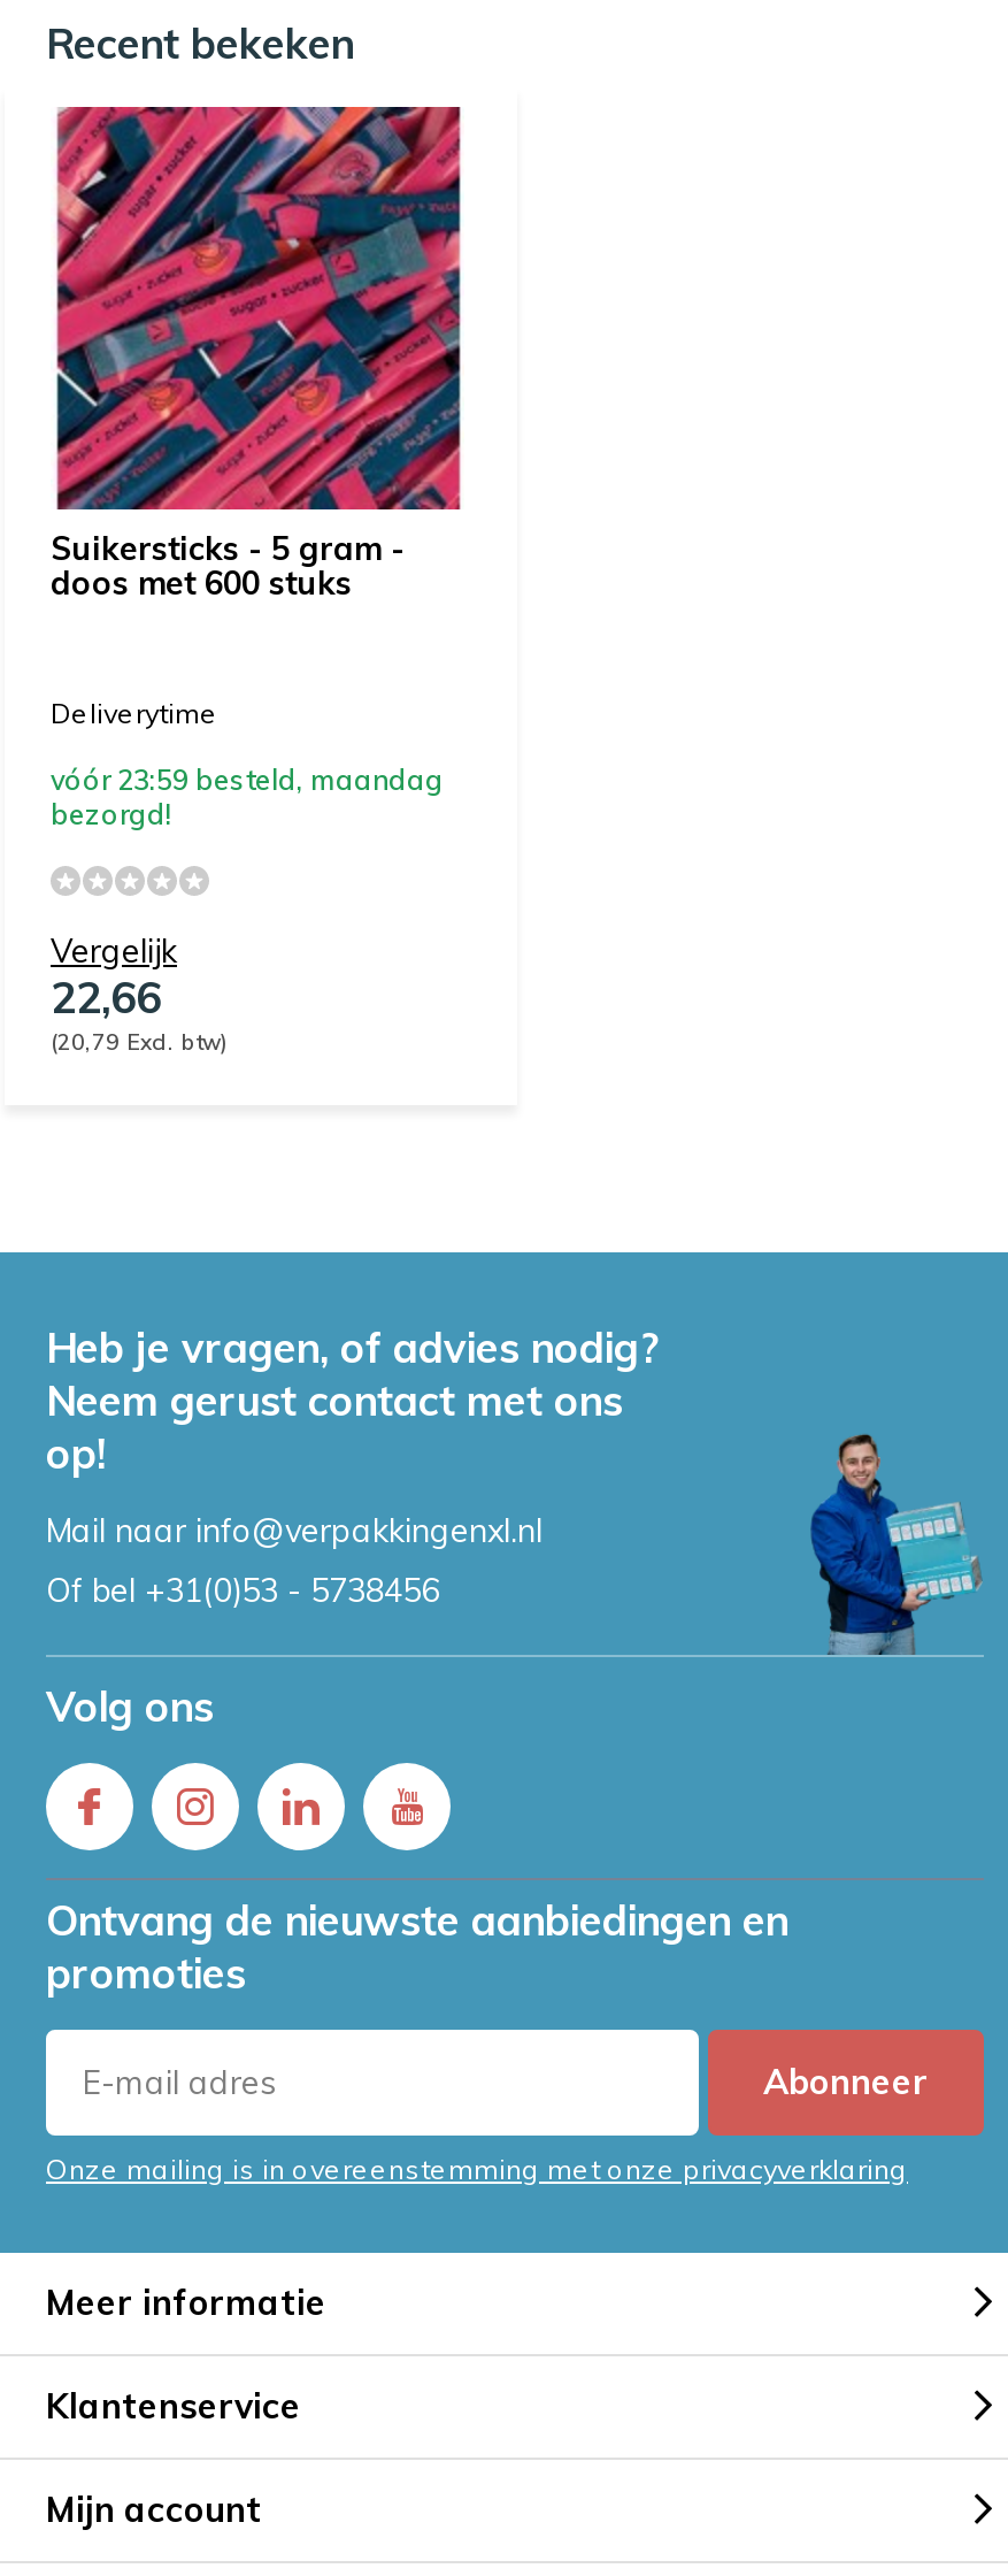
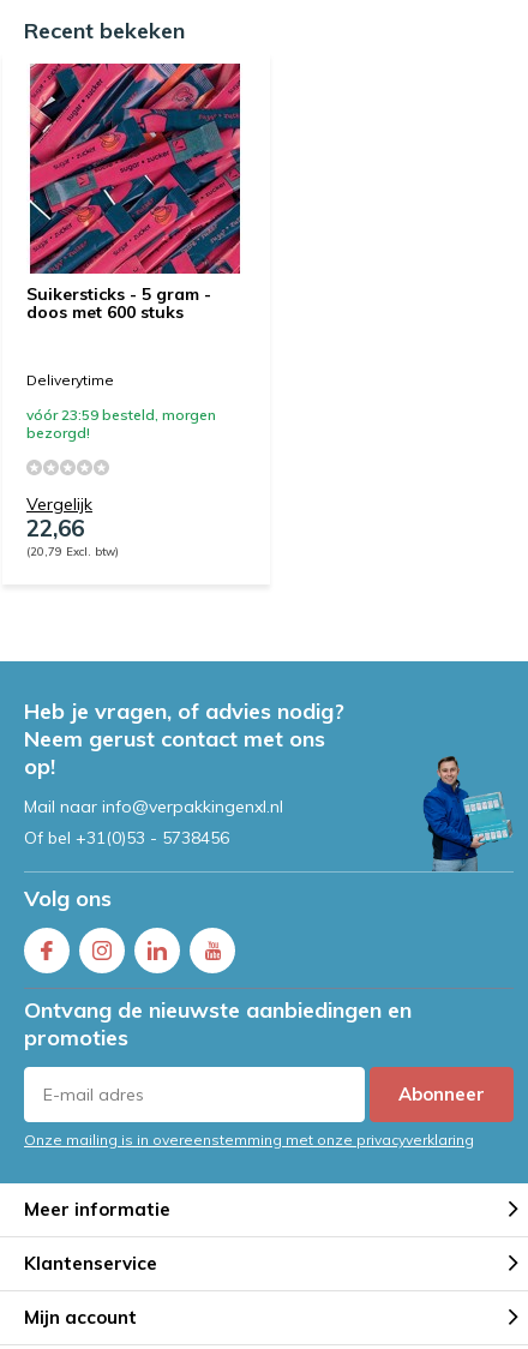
- vóór 23:59 besteld, maandag
+ vóór 23:59 besteld, morgen
